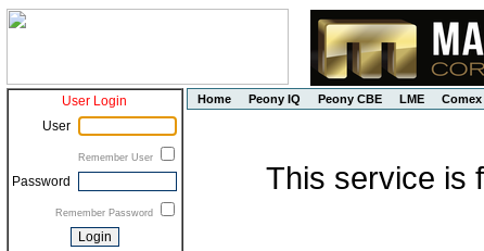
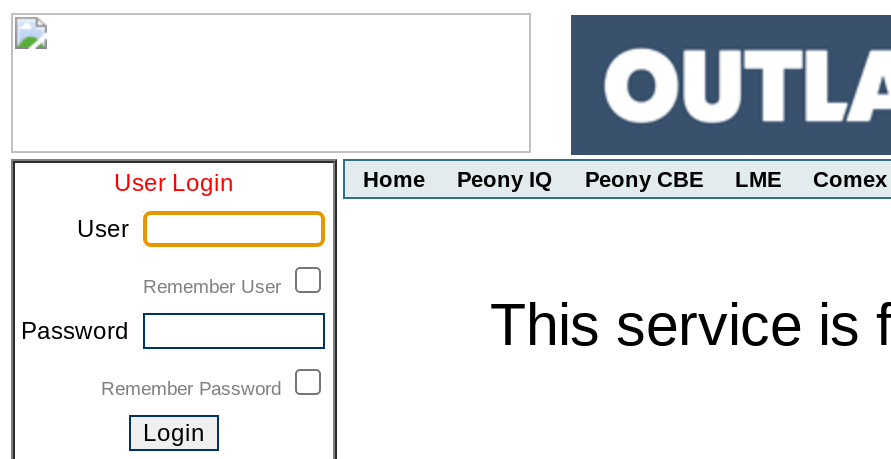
- [image]
+ [image]
